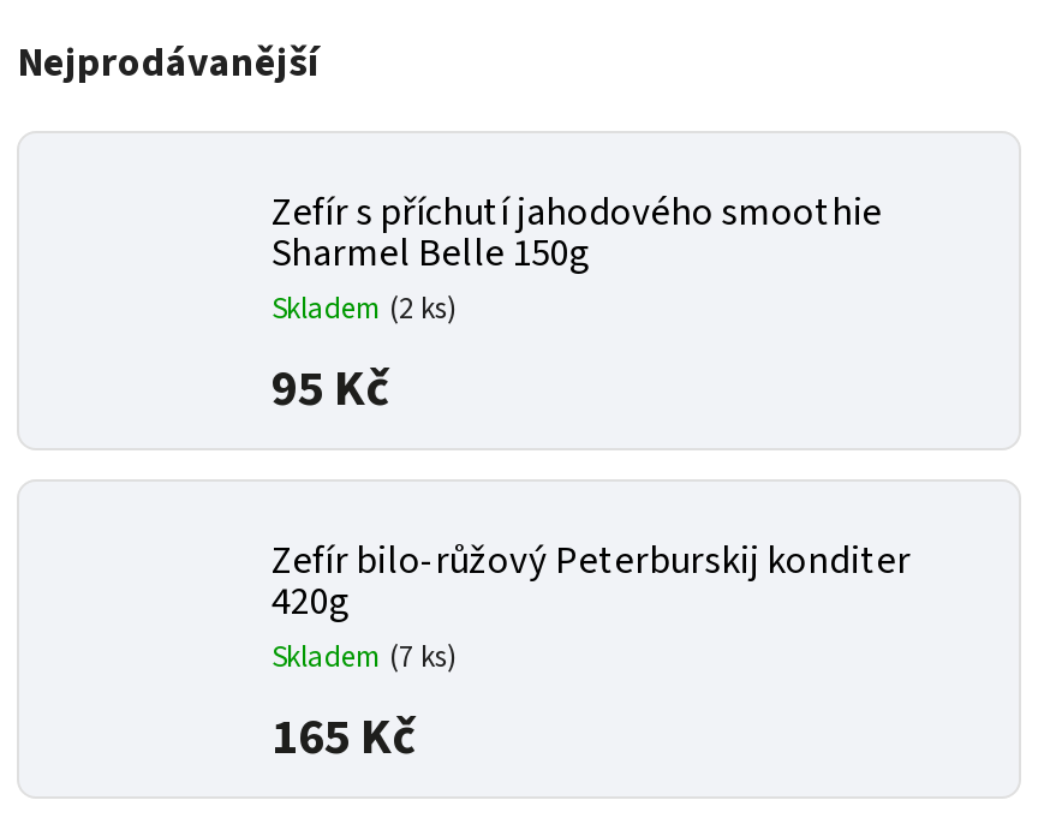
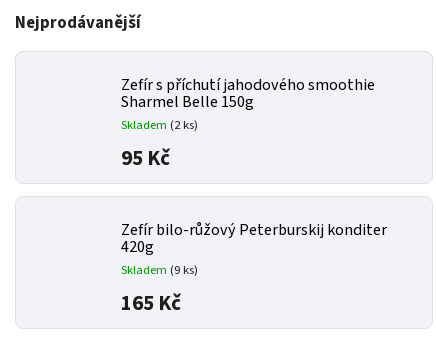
- Skladem (7 ks)
+ Skladem (9 ks)
